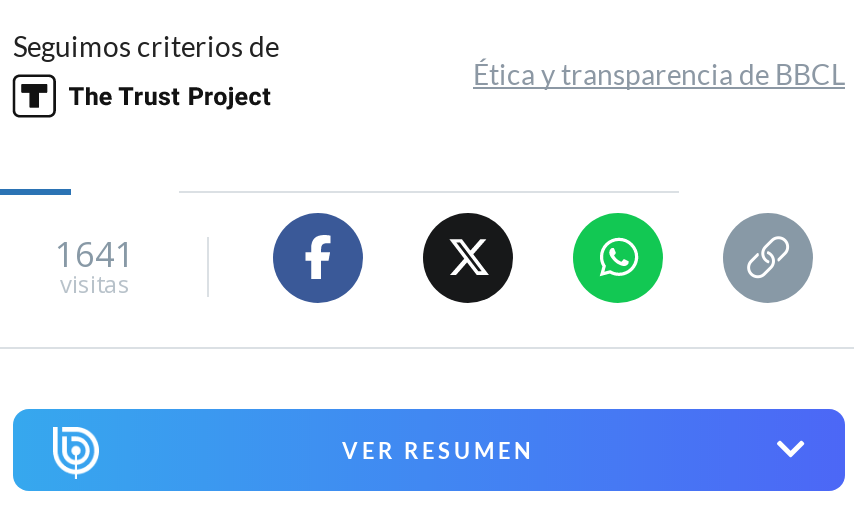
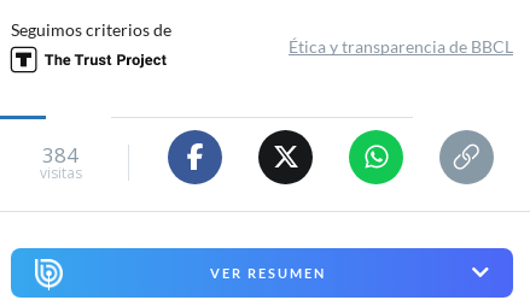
- 1641
+ 384
